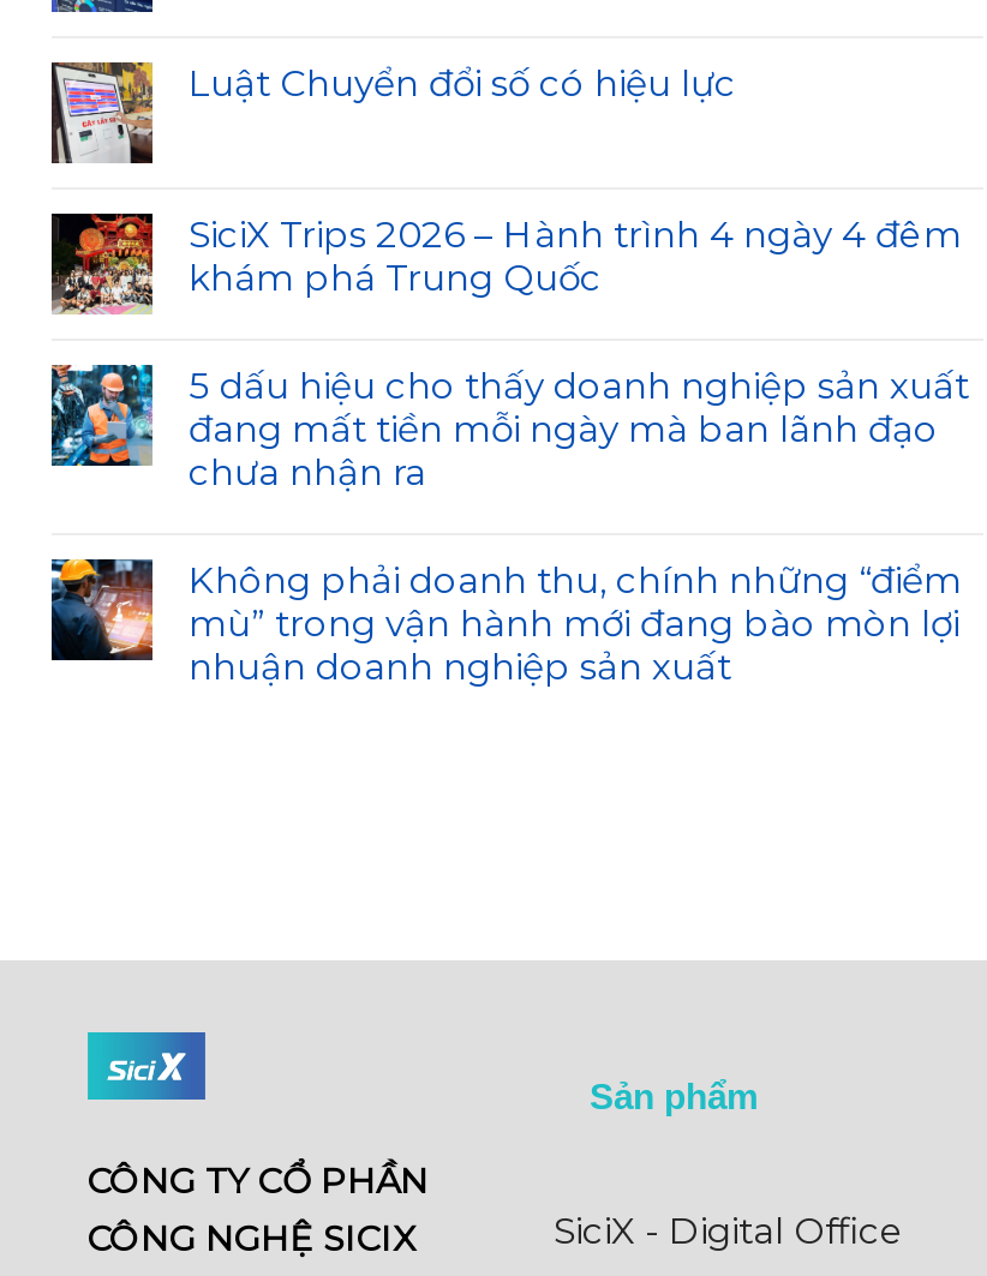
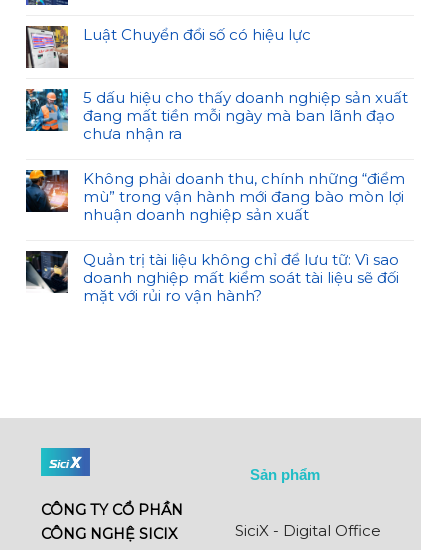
- [image]
- SiciX Trips 2026 – Hành trình 4 ngày 4 đêm
- khám phá Trung Quốc

moved up: [image] | 5 dấu hiệu cho thấy doanh nghiệp sản xuất | đang mất tiền mỗi ngày mà ban lãnh đạo | chưa nhận ra | Không phải doanh thu, chính những “điểm | mù” trong vận hành mới đang bào mòn lợi | nhuận doanh nghiệp sản xuất

+ [image]
+ Quản trị tài liệu không chỉ để lưu tữ: Vì sao
+ doanh nghiệp mất kiểm soát tài liệu sẽ đối
+ mặt với rủi ro vận hành?
